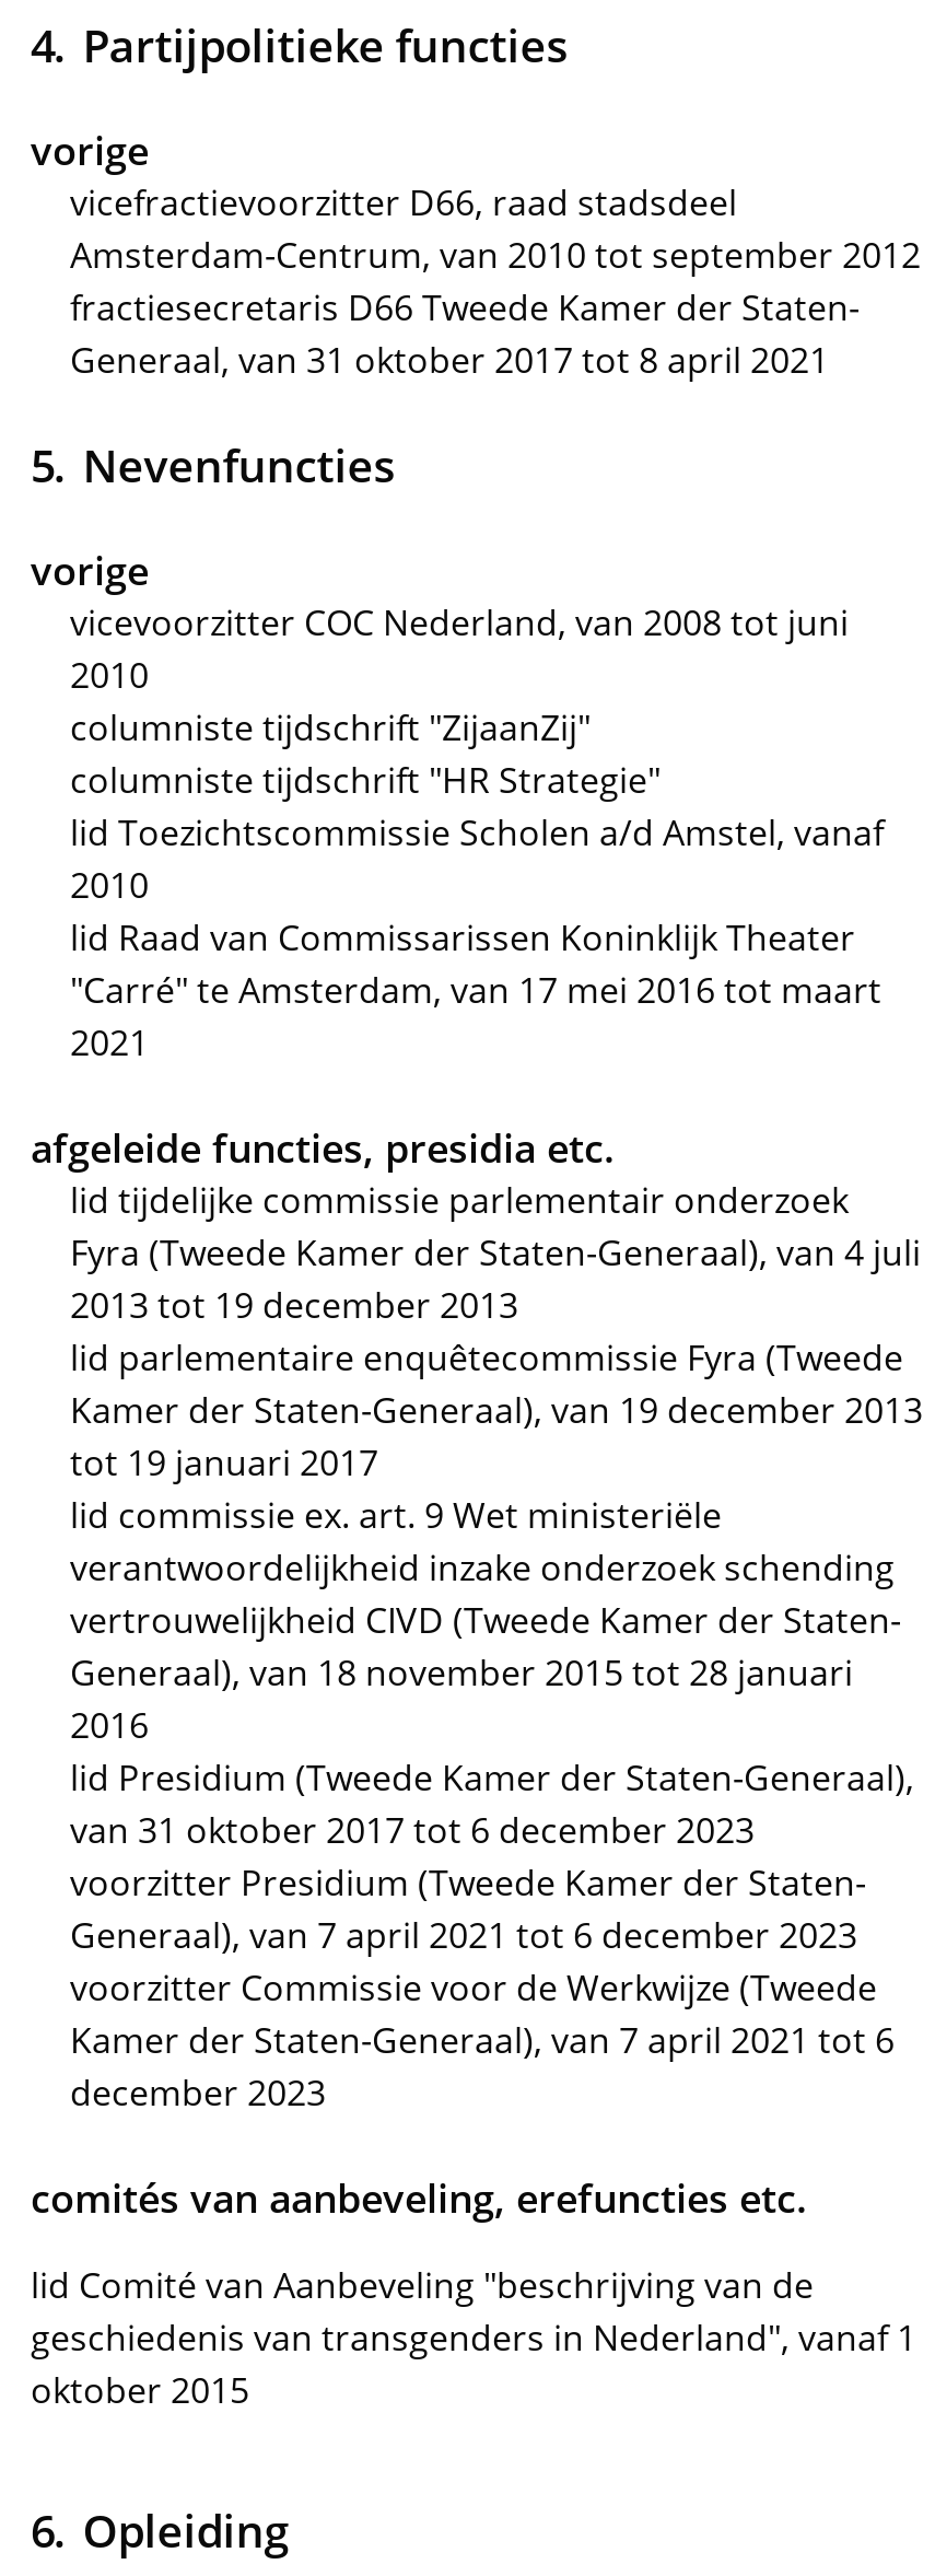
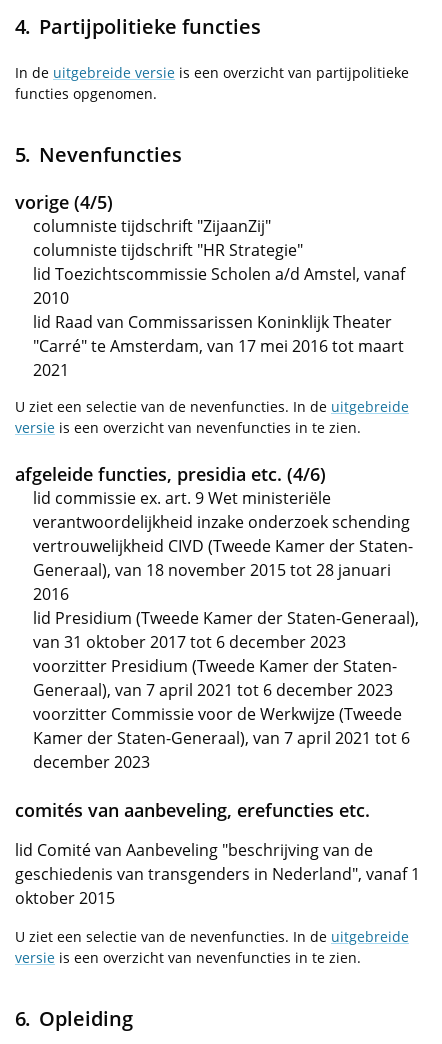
- vorige
- vicefractievoorzitter D66, raad stadsdeel
- Amsterdam-Centrum, van 2010 tot september 2012
- fractiesecretaris D66 Tweede Kamer der Staten-
- Generaal, van 31 oktober 2017 tot 8 april 2021
+ In de uitgebreide versie is een overzicht van partijpolitieke
+ functies opgenomen.

- vorige
- vicevoorzitter COC Nederland, van 2008 tot juni
- 2010
+ vorige (4/5)

- afgeleide functies, presidia etc.
- lid tijdelijke commissie parlementair onderzoek
- Fyra (Tweede Kamer der Staten-Generaal), van 4 juli
- 2013 tot 19 december 2013
- lid parlementaire enquêtecommissie Fyra (Tweede
- Kamer der Staten-Generaal), van 19 december 2013
- tot 19 januari 2017
+ U ziet een selectie van de nevenfuncties. In de uitgebreide
+ versie is een overzicht van nevenfuncties in te zien.
+ afgeleide functies, presidia etc. (4/6)

moved up: lid commissie ex. art. 9 Wet ministeriële | verantwoordelijkheid inzake onderzoek schending | vertrouwelijkheid CIVD (Tweede Kamer der Staten- | ... | geschiedenis van transgenders in Nederland", vanaf 1 | oktober 2015

+ U ziet een selectie van de nevenfuncties. In de uitgebreide
+ versie is een overzicht van nevenfuncties in te zien.
